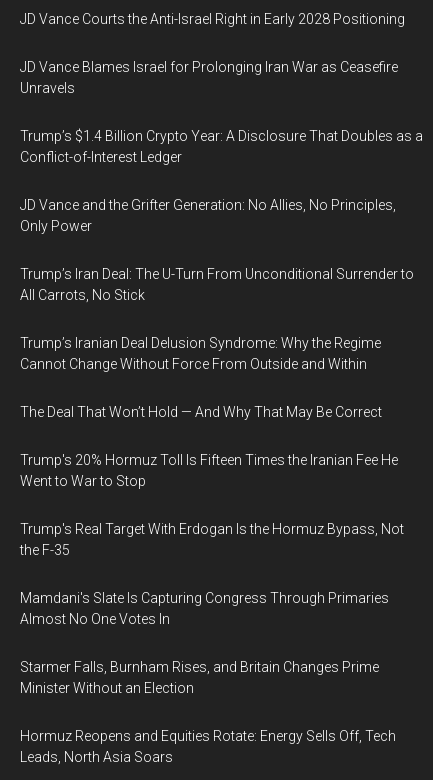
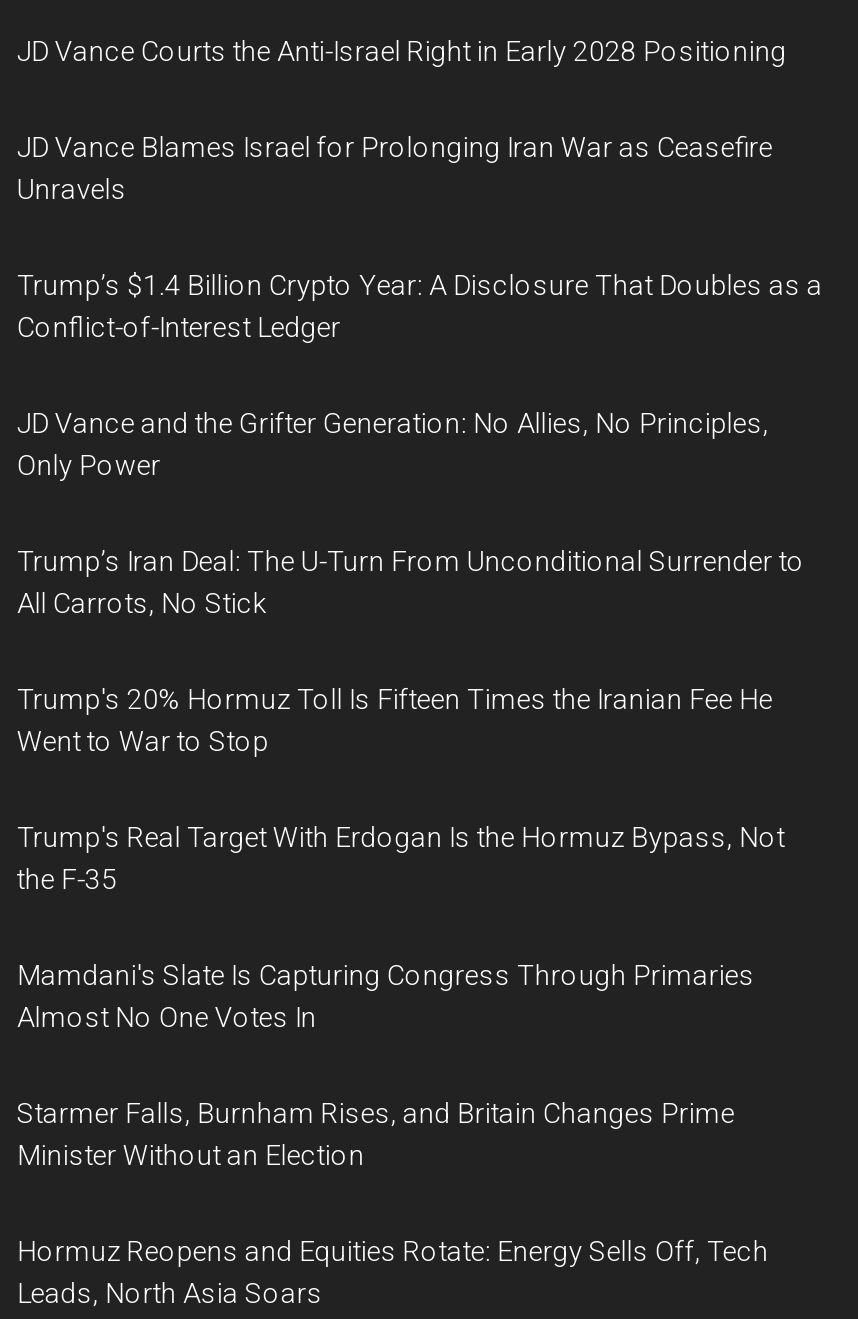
- Trump’s Iranian Deal Delusion Syndrome: Why the Regime
- Cannot Change Without Force From Outside and Within
- The Deal That Won’t Hold — And Why That May Be Correct
